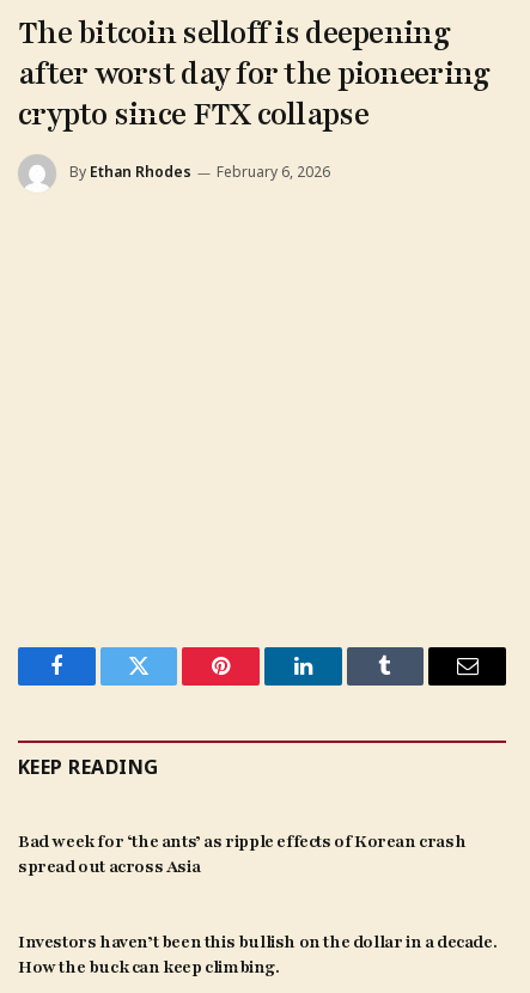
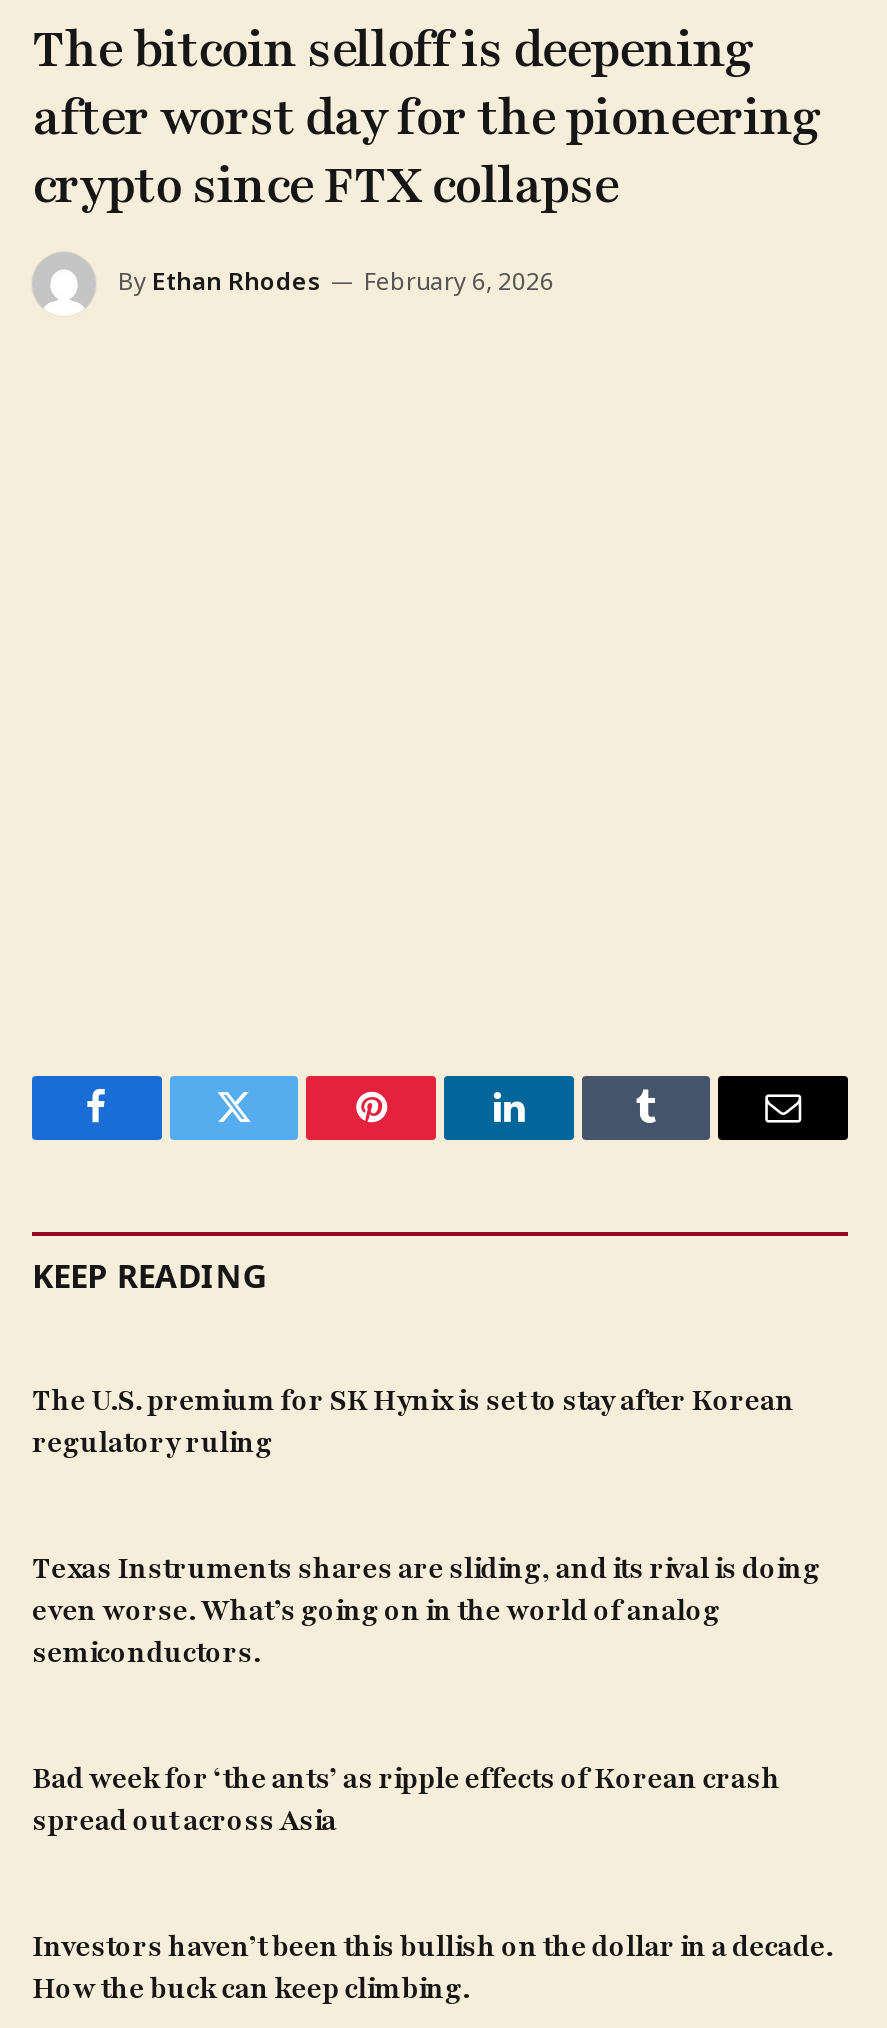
+ The U.S. premium for SK Hynix is set to stay after Korean
+ regulatory ruling
+ Texas Instruments shares are sliding, and its rival is doing
+ even worse. What’s going on in the world of analog
+ semiconductors.
